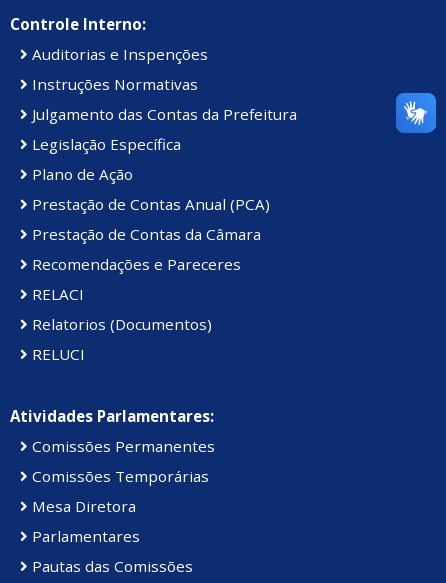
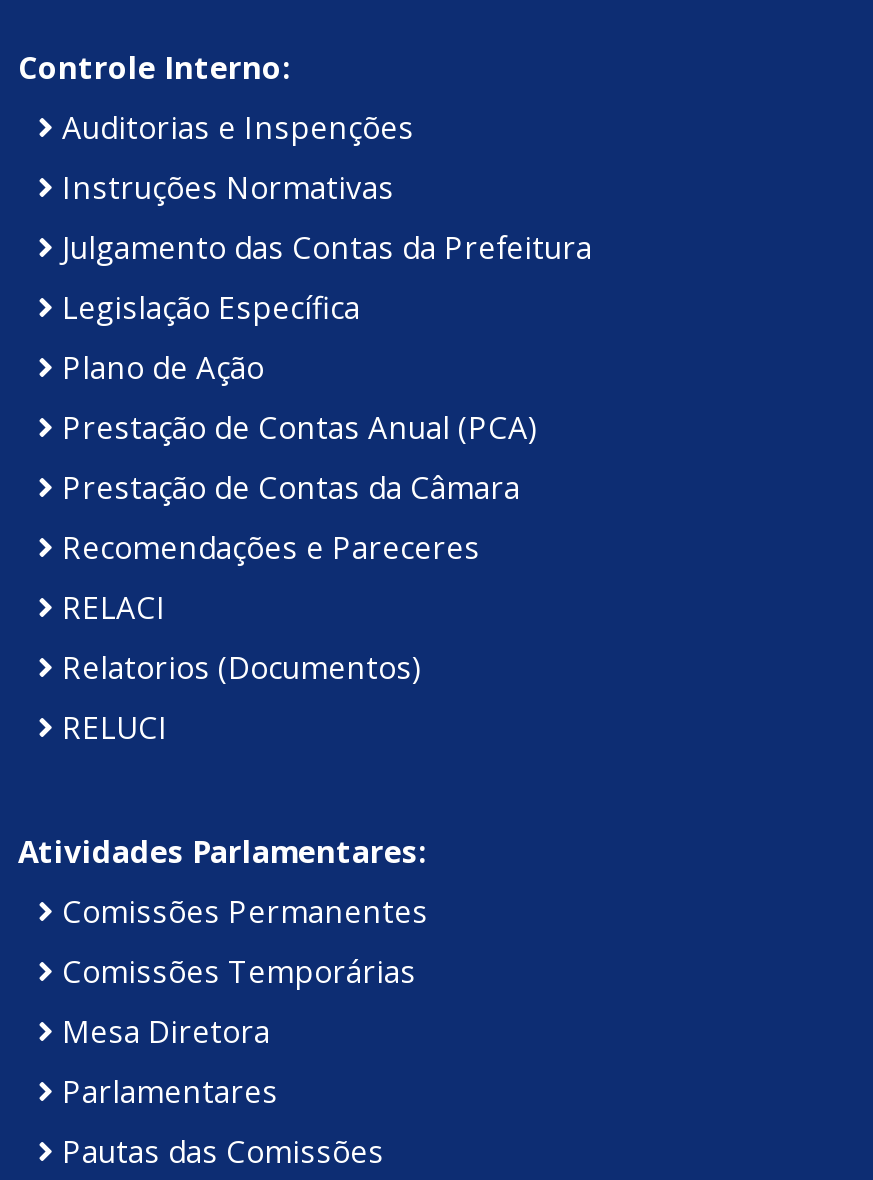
- [image]
